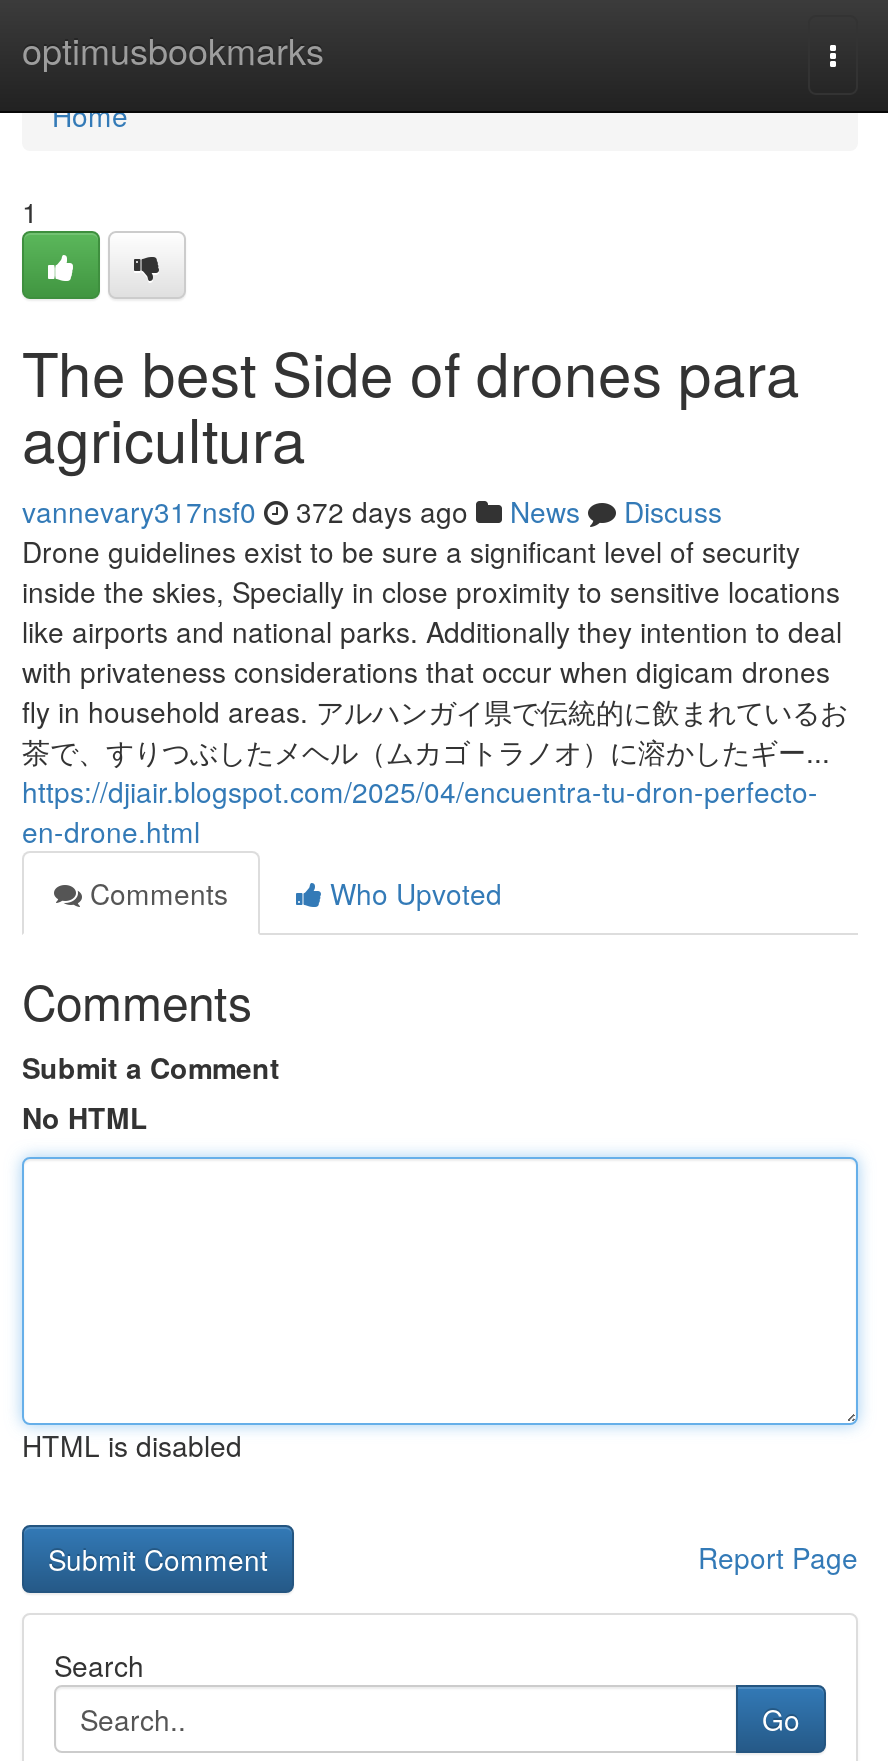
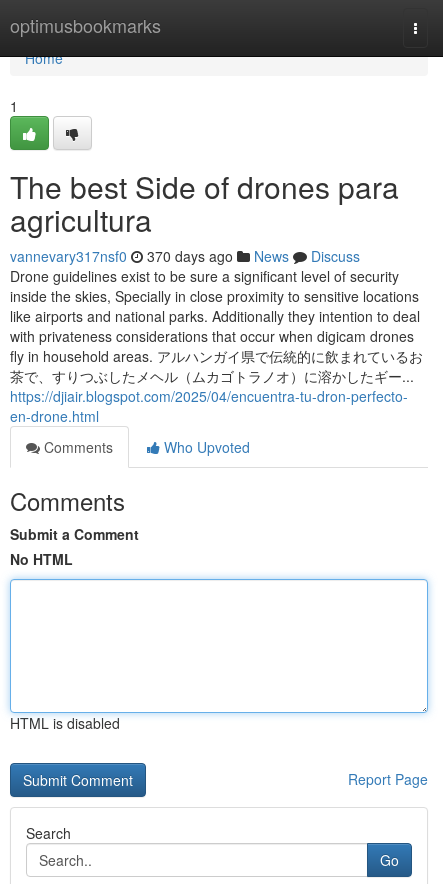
- vannevary317nsf0 372 days ago News Discuss
+ vannevary317nsf0 370 days ago News Discuss
